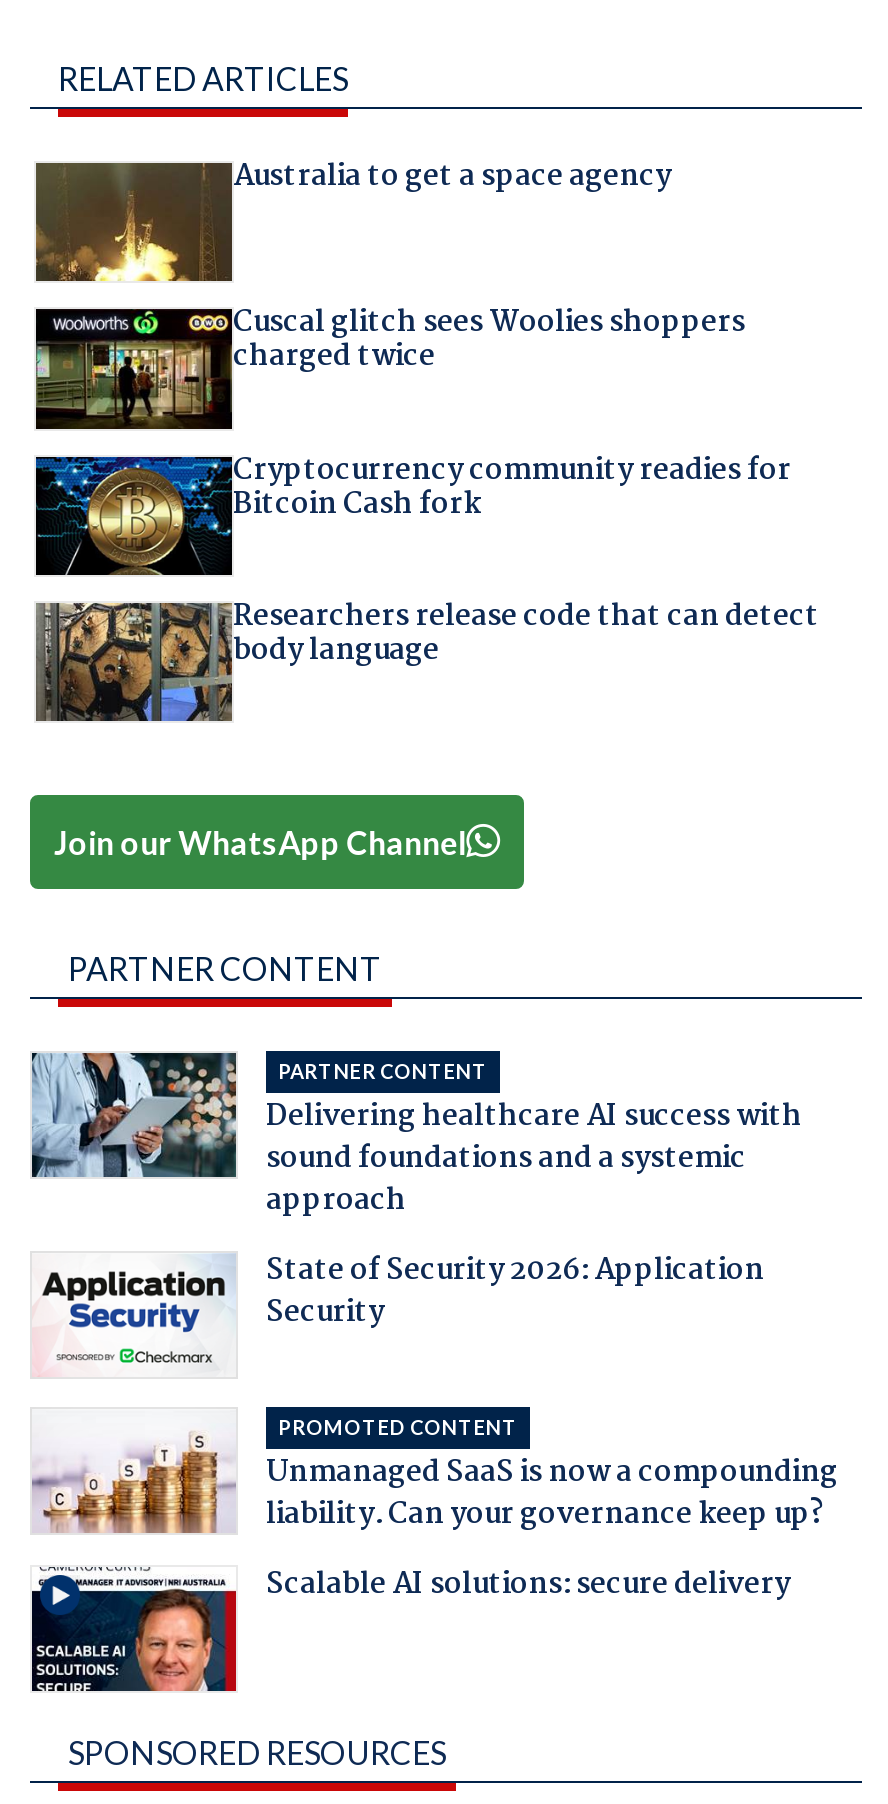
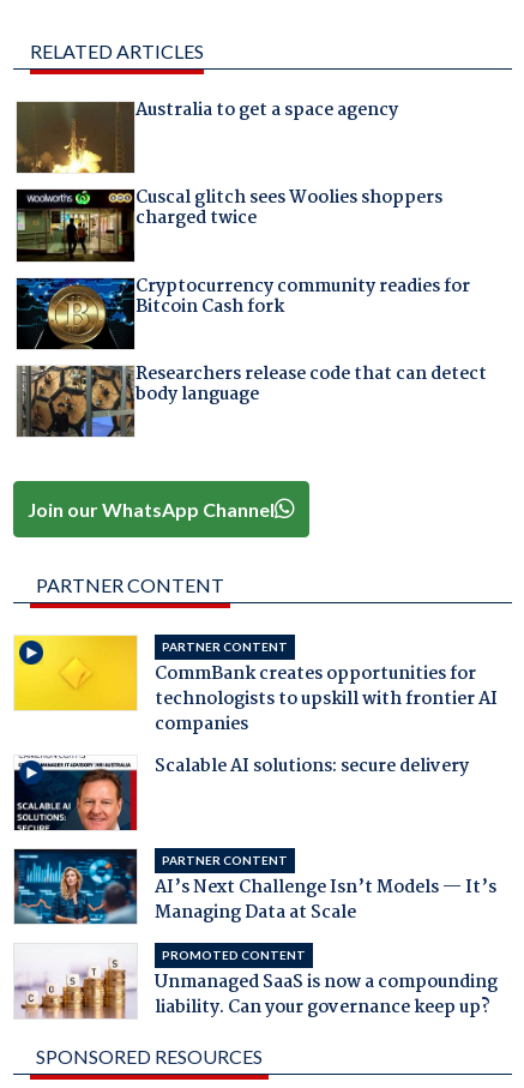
- [image]
- Delivering healthcare AI success with
- sound foundations and a systemic
- approach
- State of Security 2026: Application
- Security
+ [image]
+ CommBank creates opportunities for
+ technologists to upskill with frontier AI
+ companies
+ PARTNER CONTENT
+ AI’s Next Challenge Isn’t Models — It’s
+ Managing Data at Scale

- [image]
+ [image]

moved down: [image] | PROMOTED CONTENT | Unmanaged SaaS is now a compounding | liability. Can your governance keep up?

moved up: [image] | Scalable AI solutions: secure delivery
